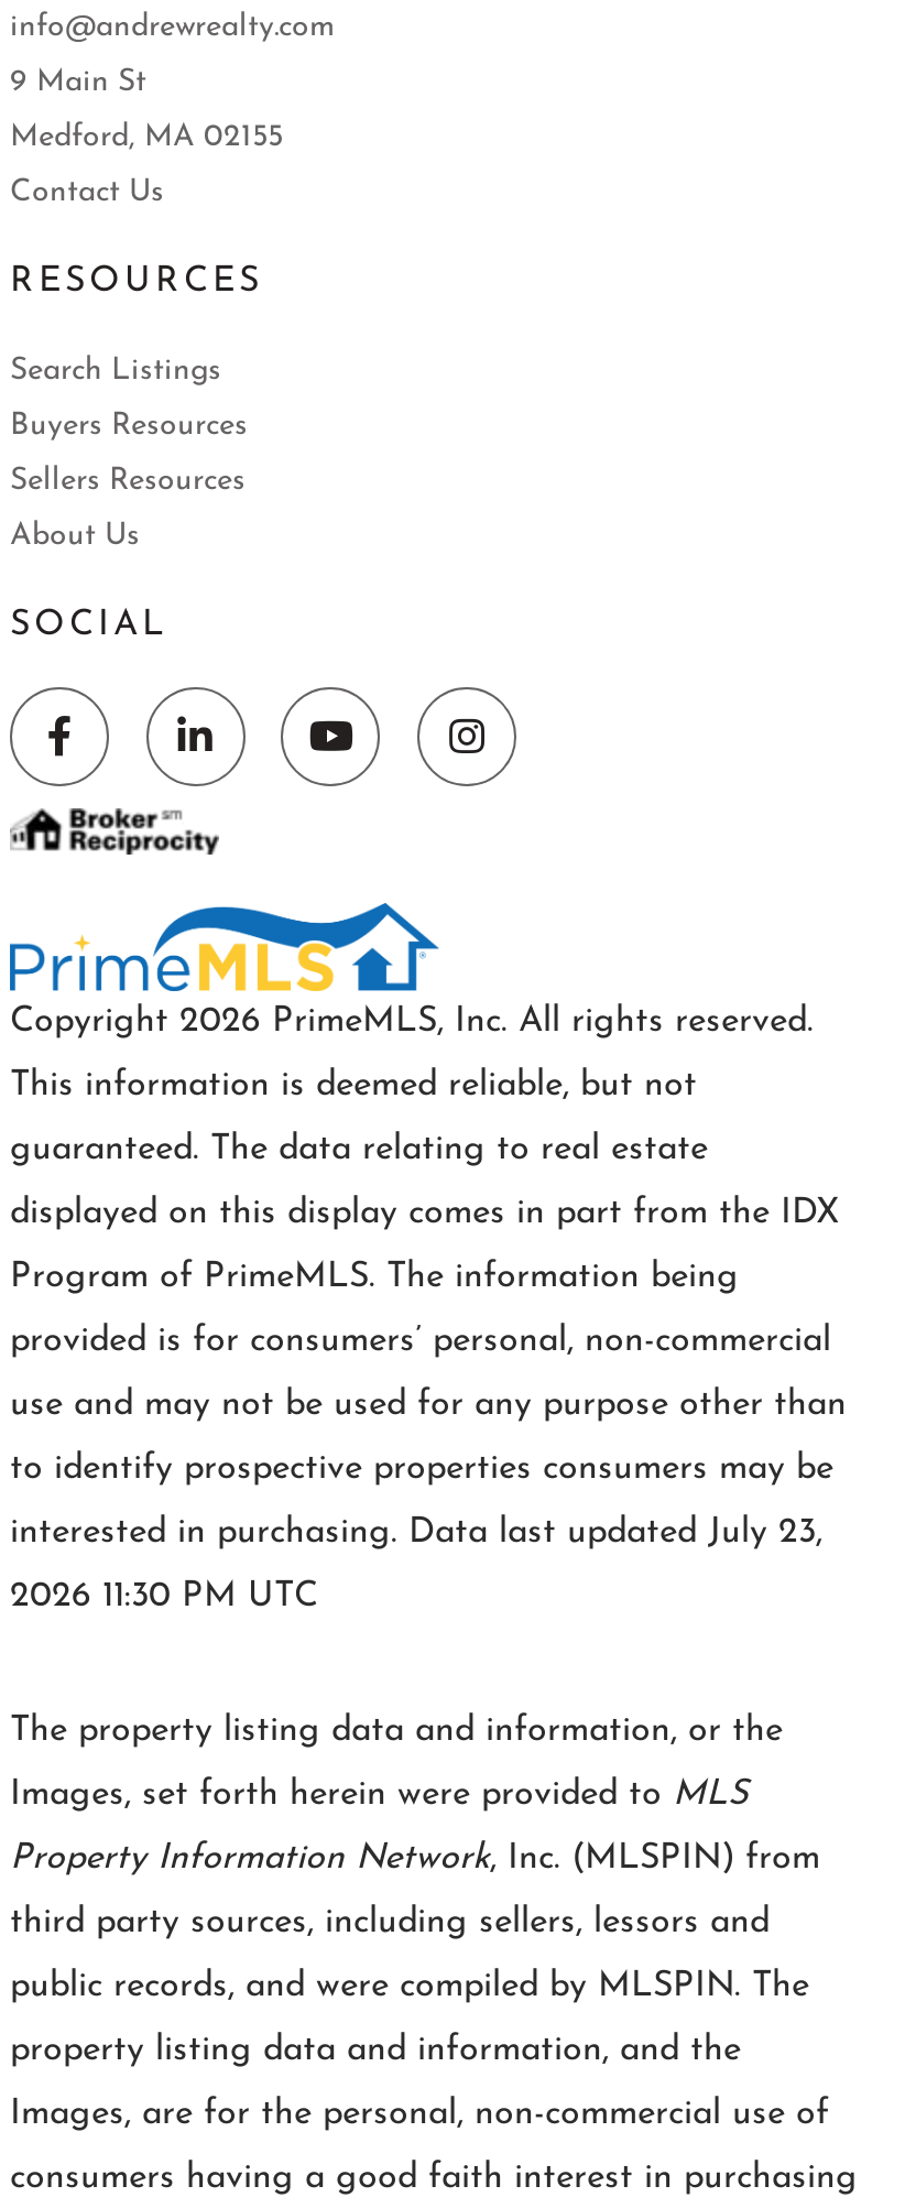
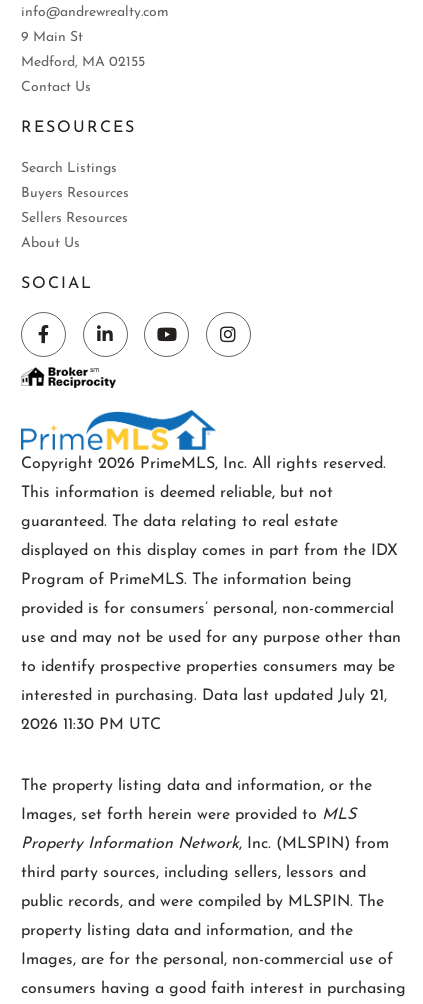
- interested in purchasing. Data last updated July 23,
+ interested in purchasing. Data last updated July 21,
